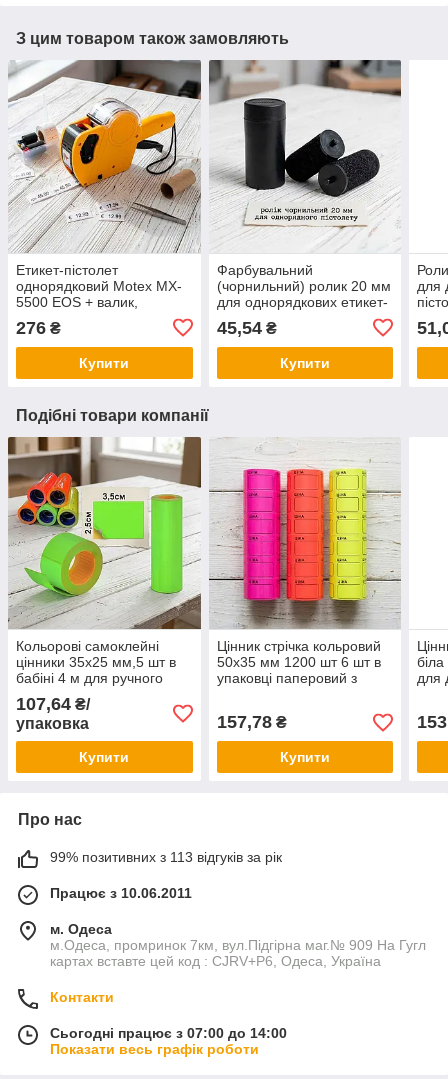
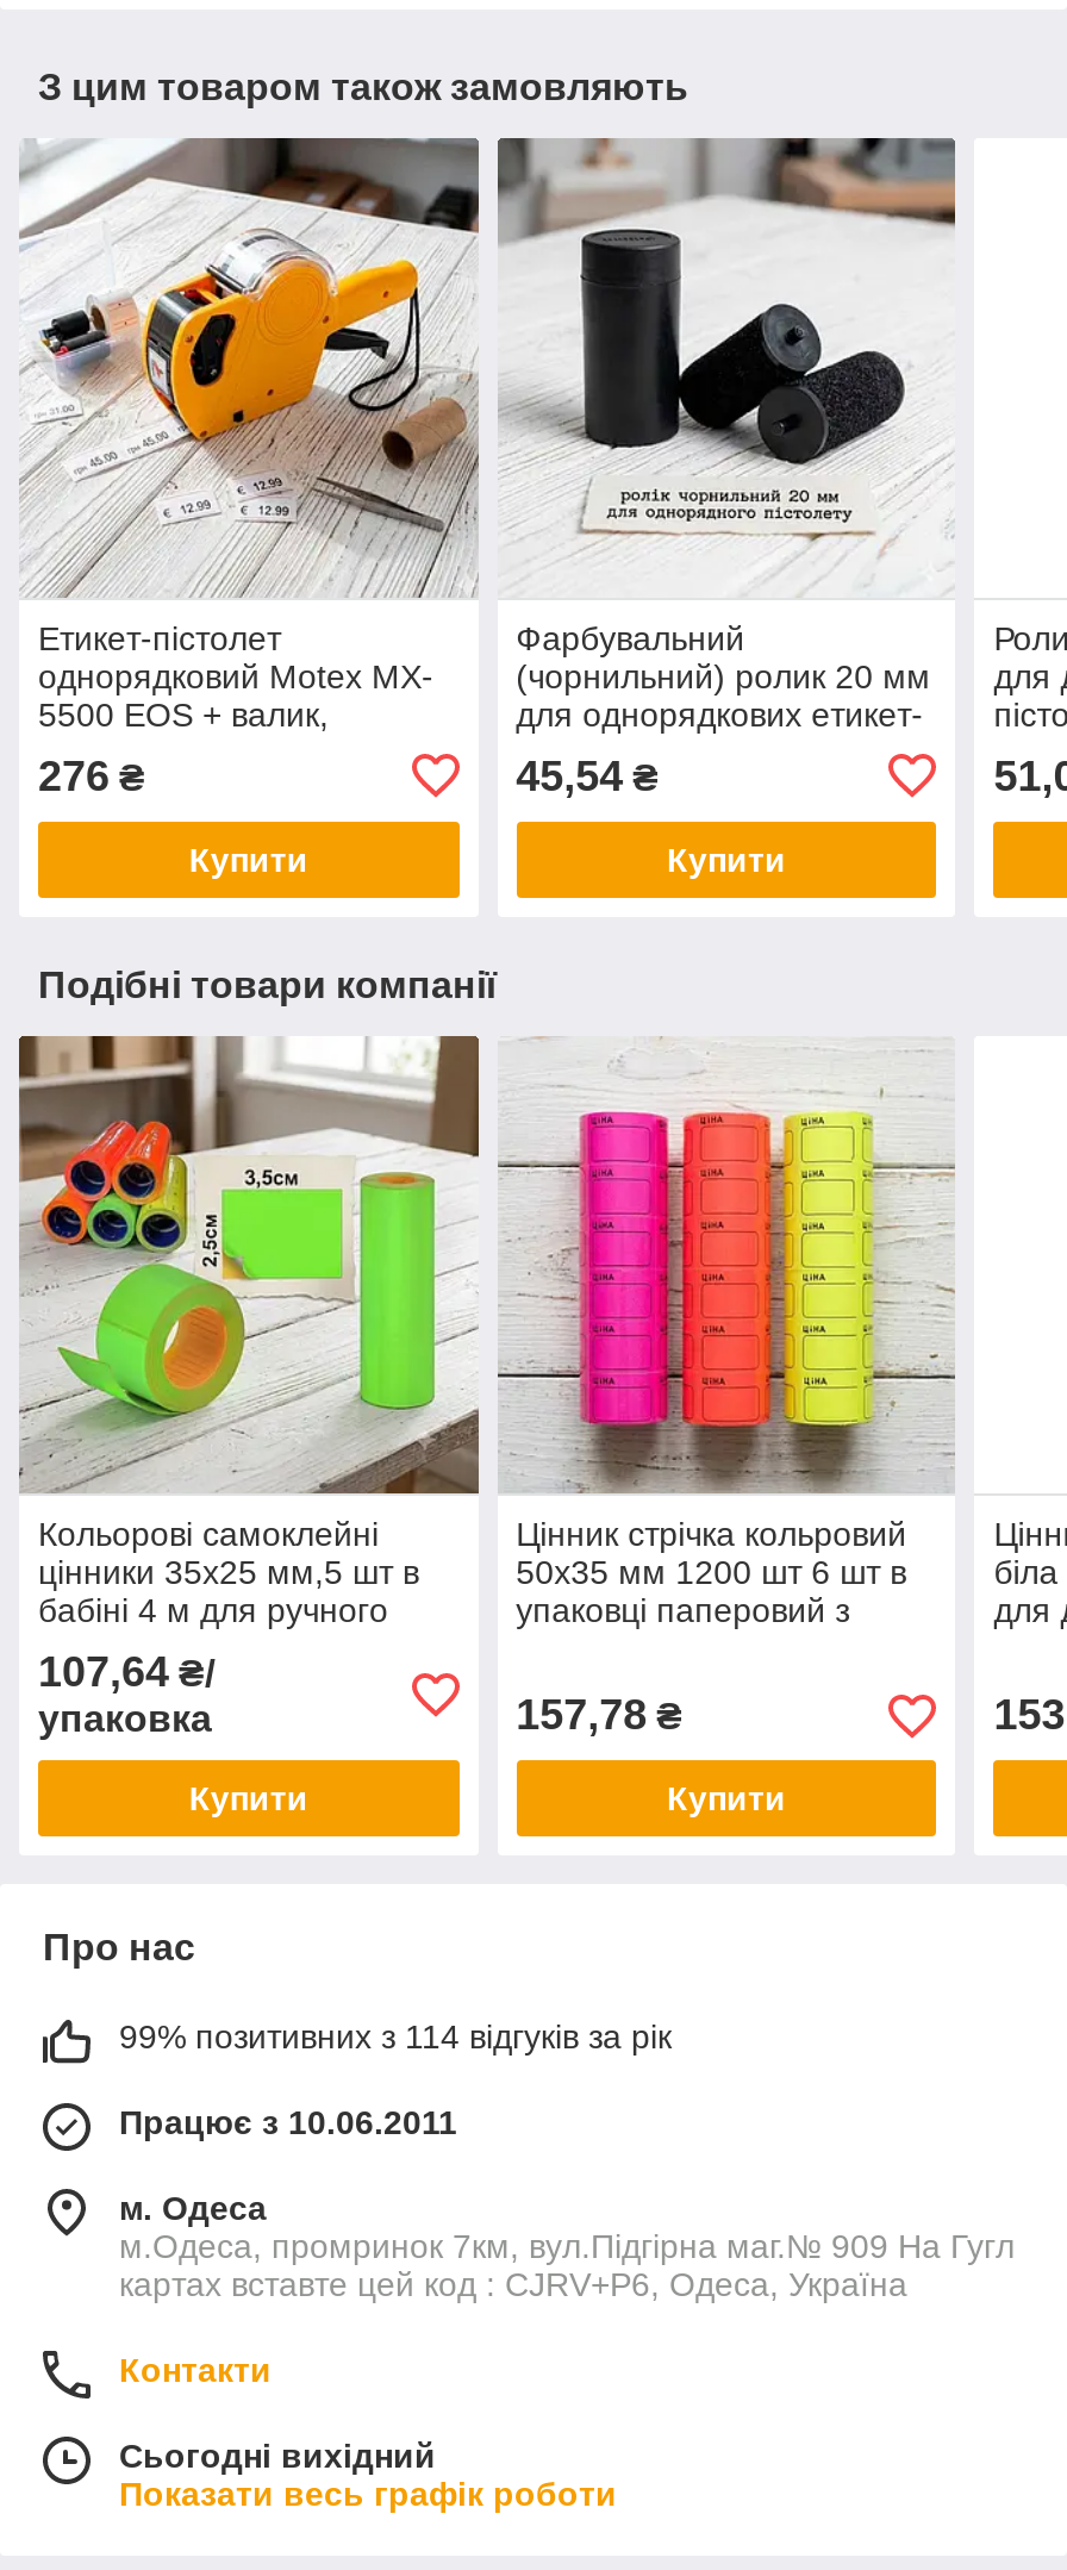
- 99% позитивних з 113 відгуків за рік
+ 99% позитивних з 114 відгуків за рік

- Сьогодні працює з 07:00 до 14:00
+ Сьогодні вихідний
